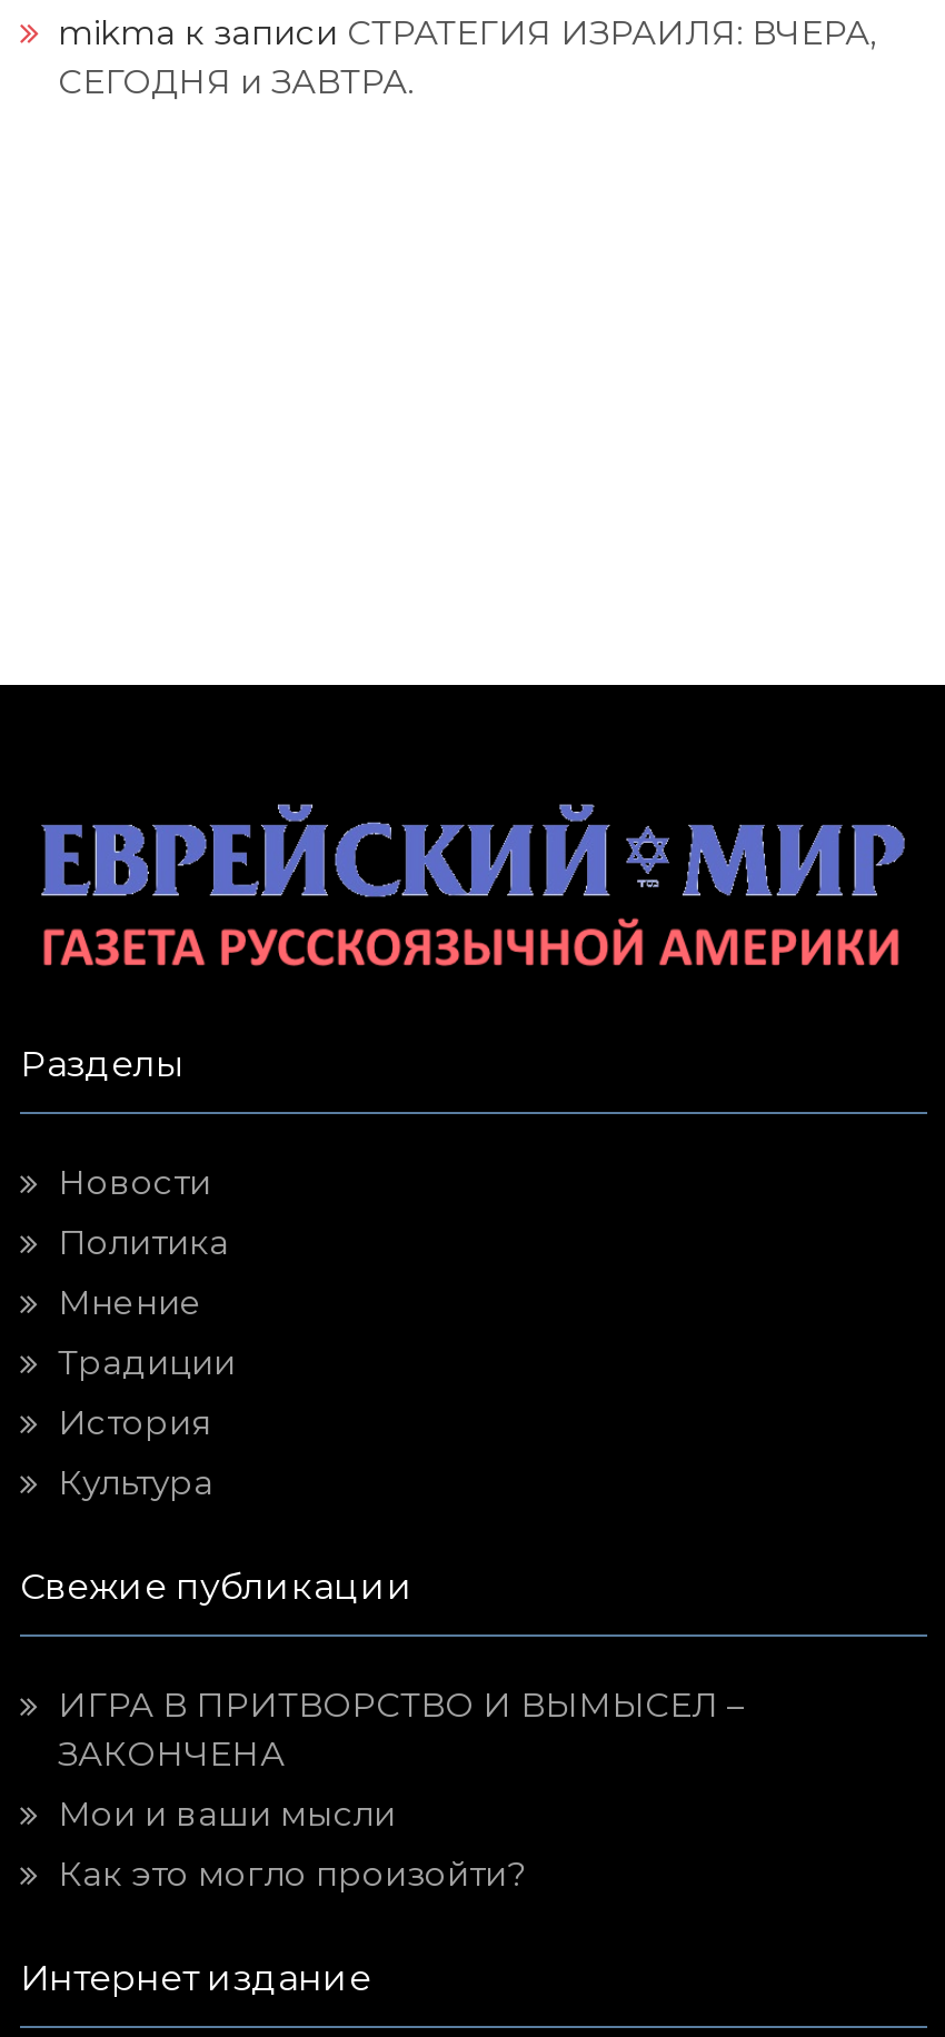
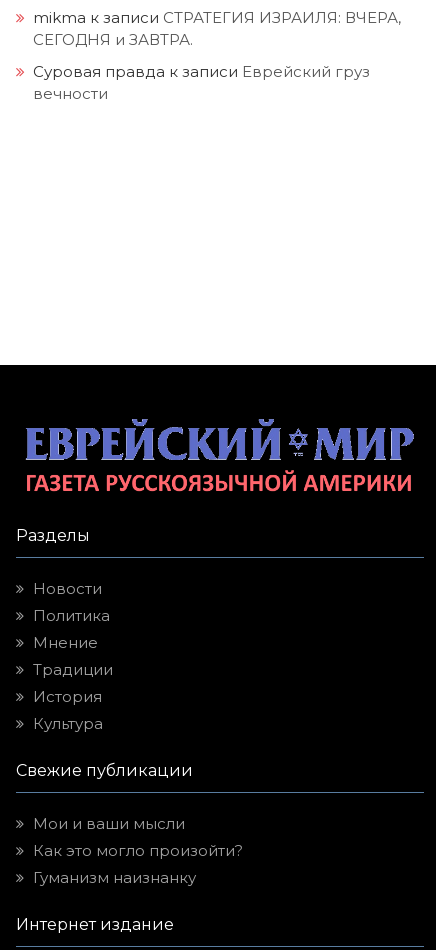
+ Суровая правда к записи Еврейский груз
+ вечности

moved down: [image]

moved down: Разделы | Новости | Политика | Мнение | Традиции | История | Культура | Свежие публикации

- ИГРА В ПРИТВОРСТВО И ВЫМЫСЕЛ –
- ЗАКОНЧЕНА

+ Гуманизм наизнанку
